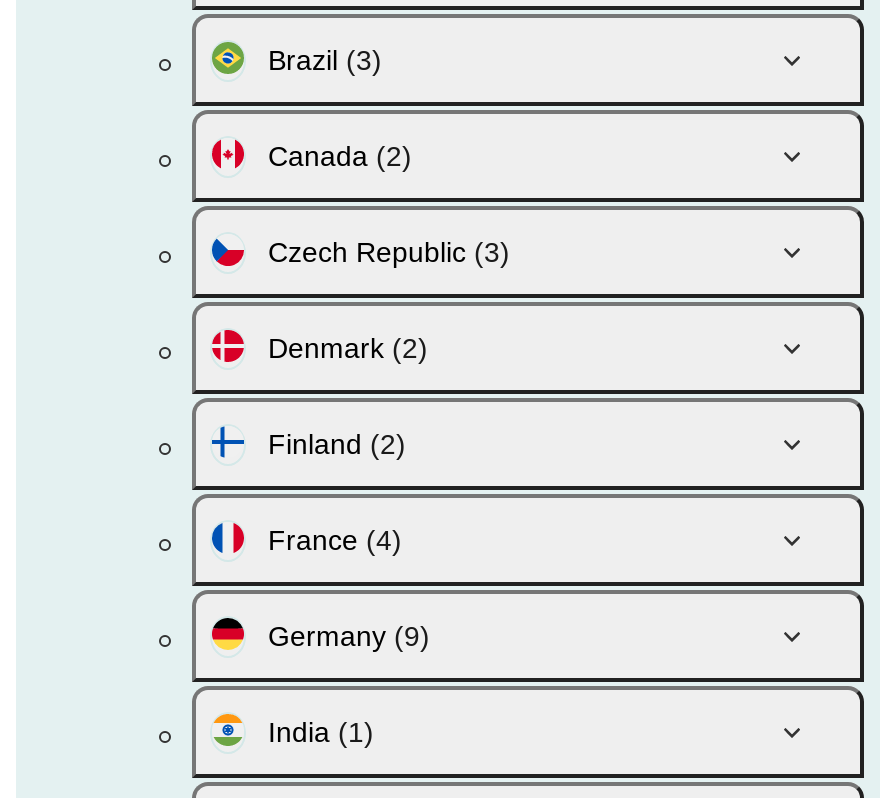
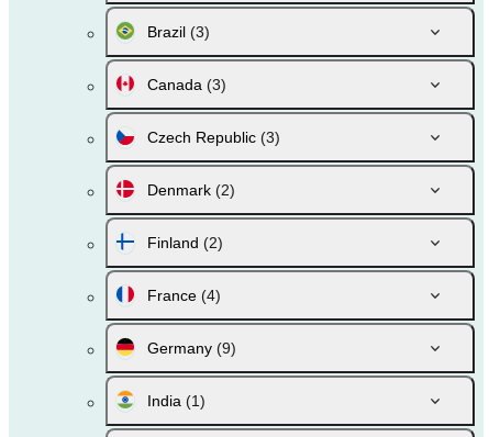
- Canada (2)
+ Canada (3)
